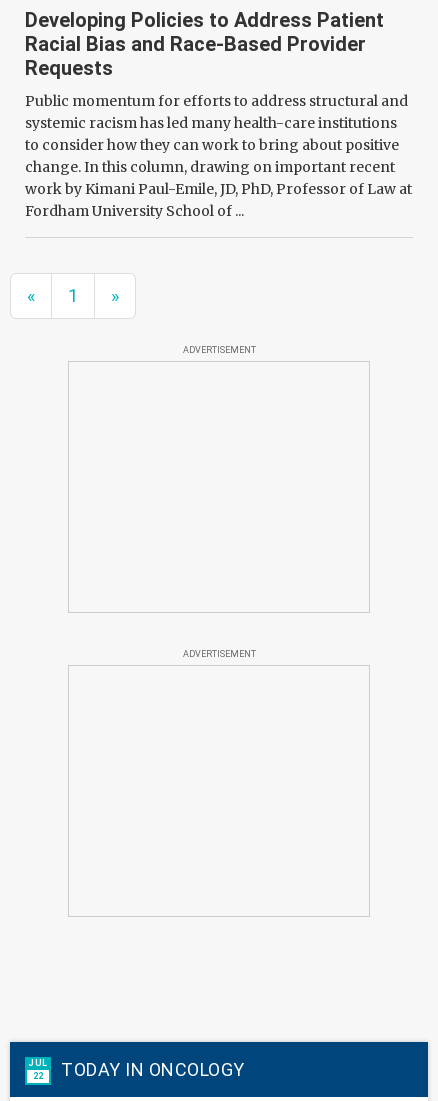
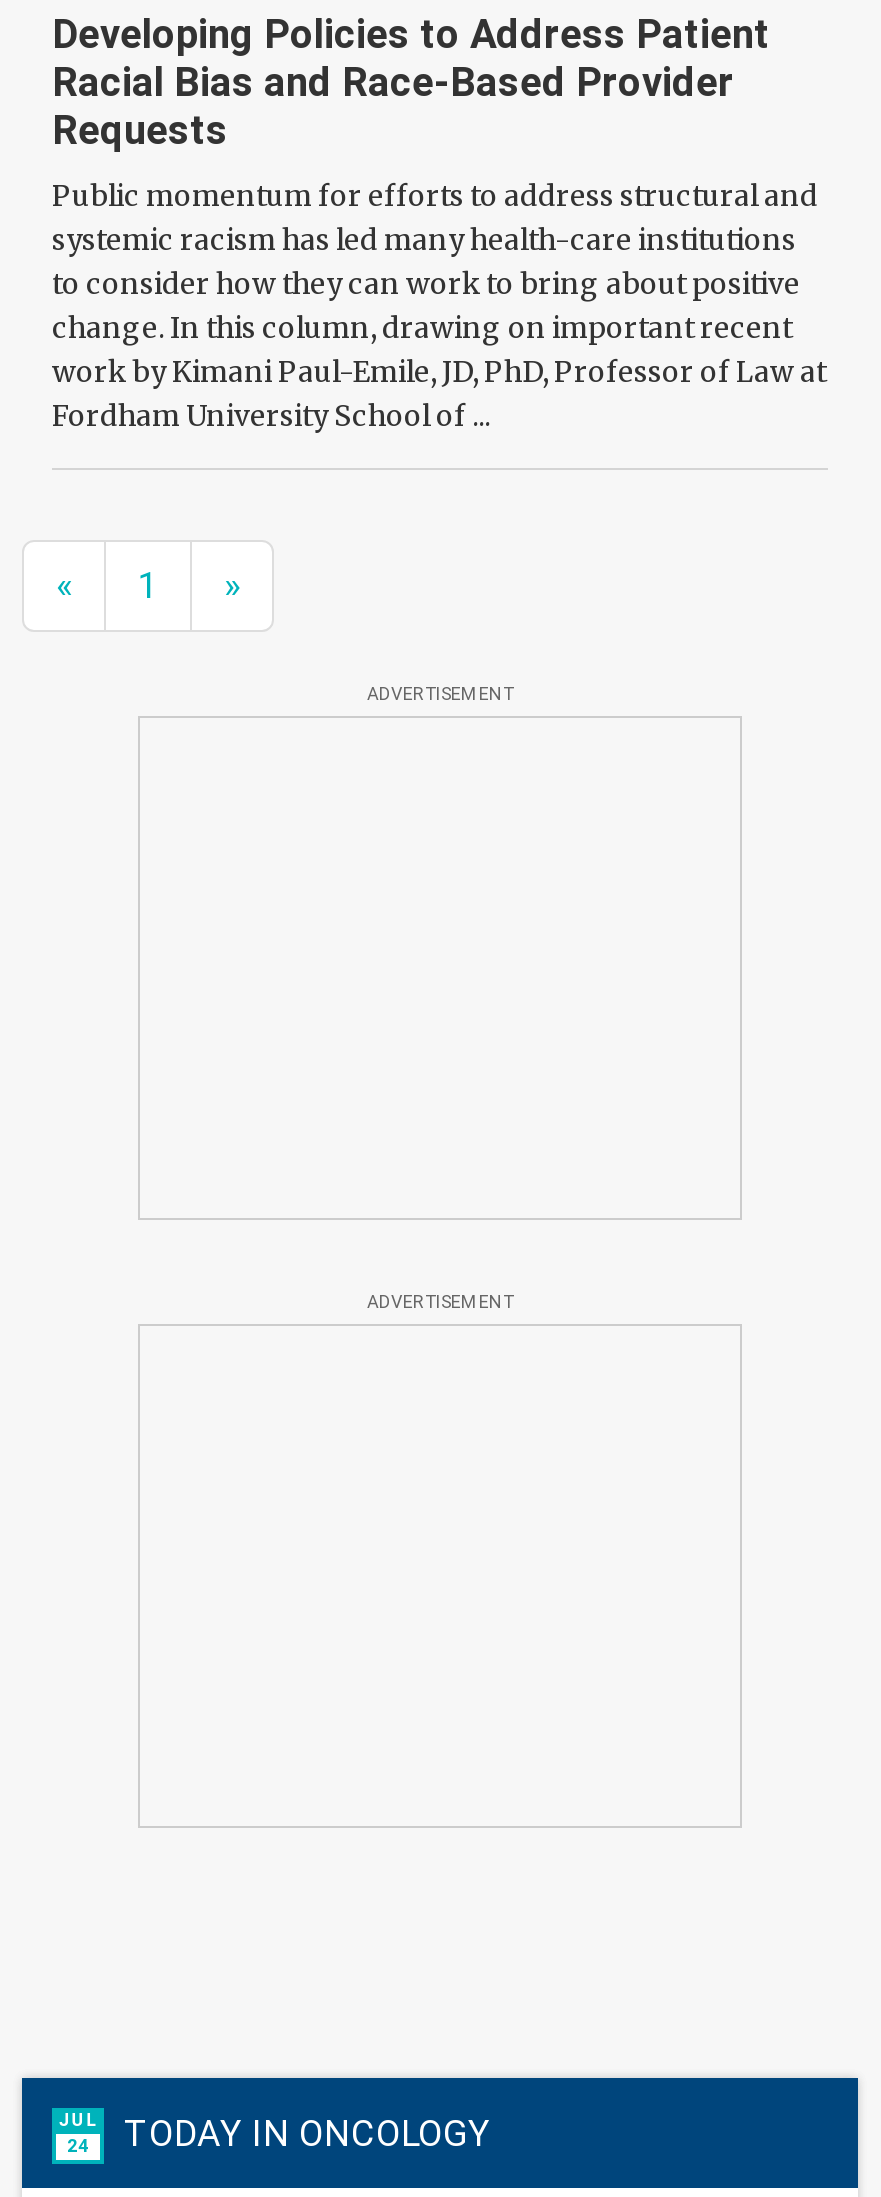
- JUL 22 TODAY IN ONCOLOGY
+ JUL 24 TODAY IN ONCOLOGY
